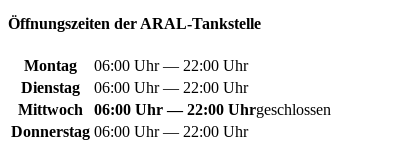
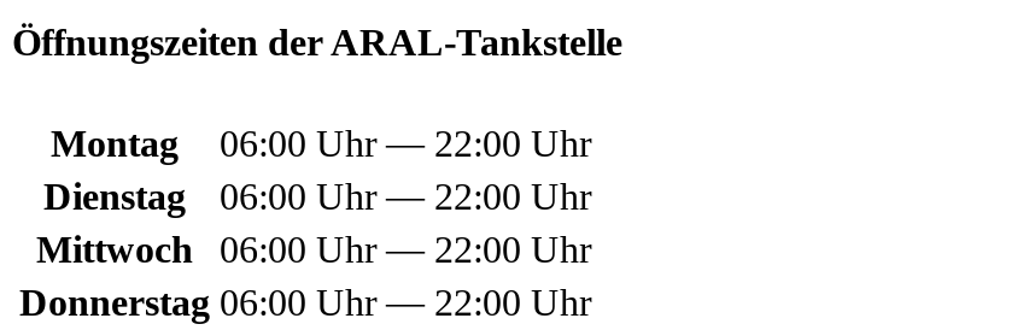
- 06:00 Uhr — 22:00 Uhrgeschlossen
+ 06:00 Uhr — 22:00 Uhr
